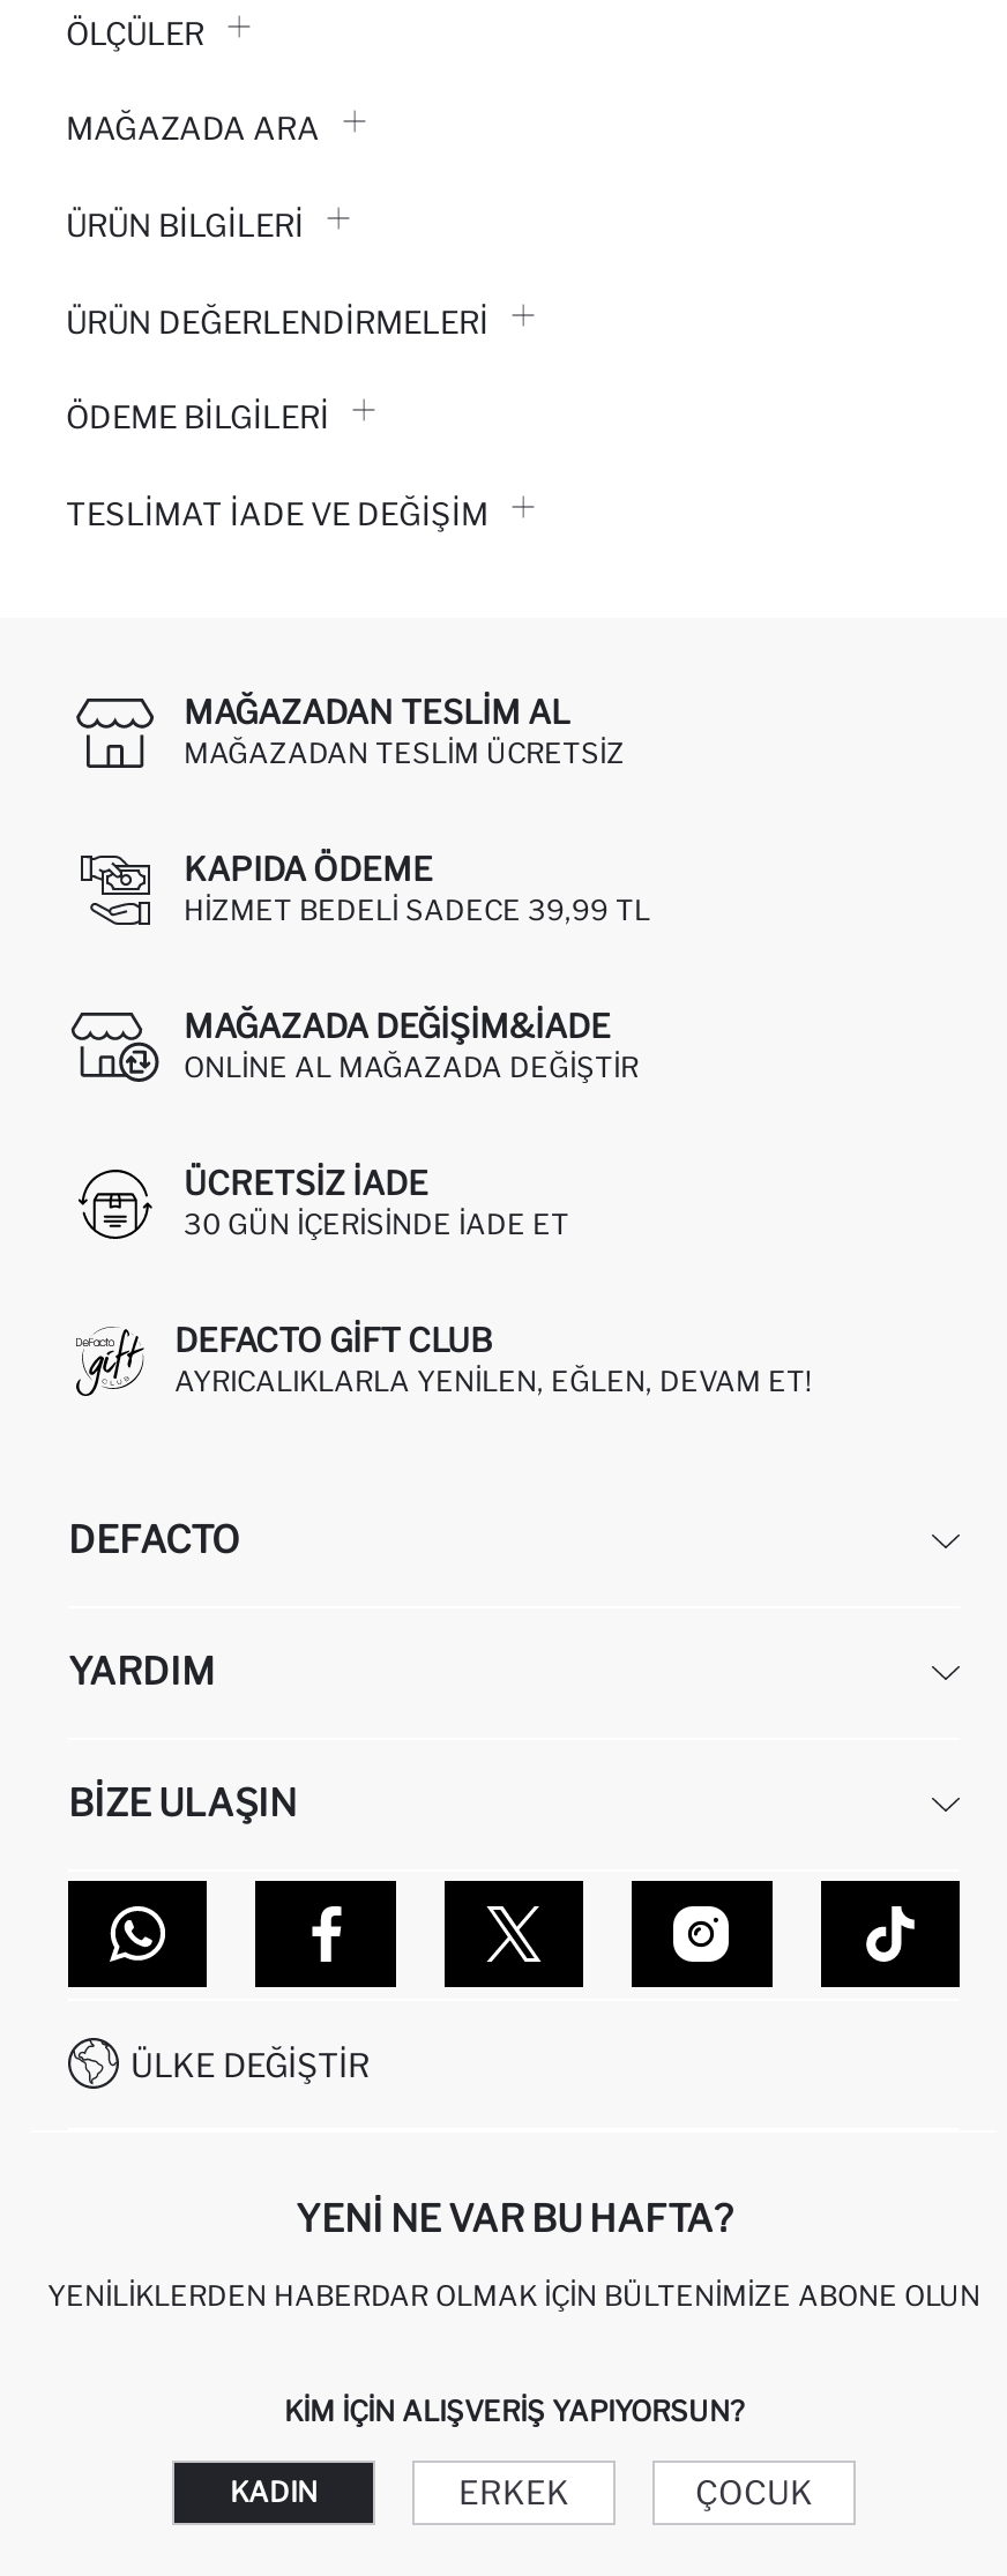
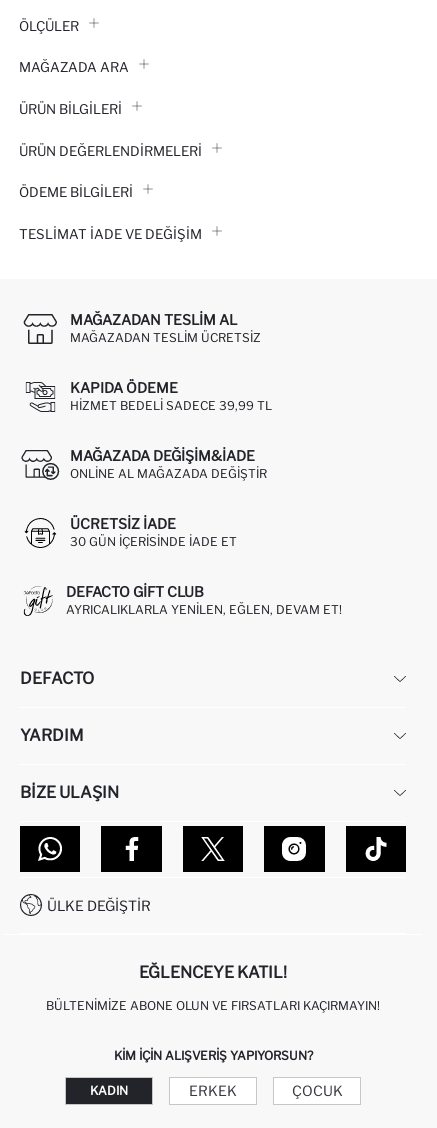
- YENI NE VAR BU HAFTA?
+ EĞLENCEYE KATIL!

- YENILIKLERDEN HABERDAR OLMAK İÇIN BÜLTENIMIZE ABONE OLUN
+ BÜLTENIMIZE ABONE OLUN VE FIRSATLARI KAÇIRMAYIN!
